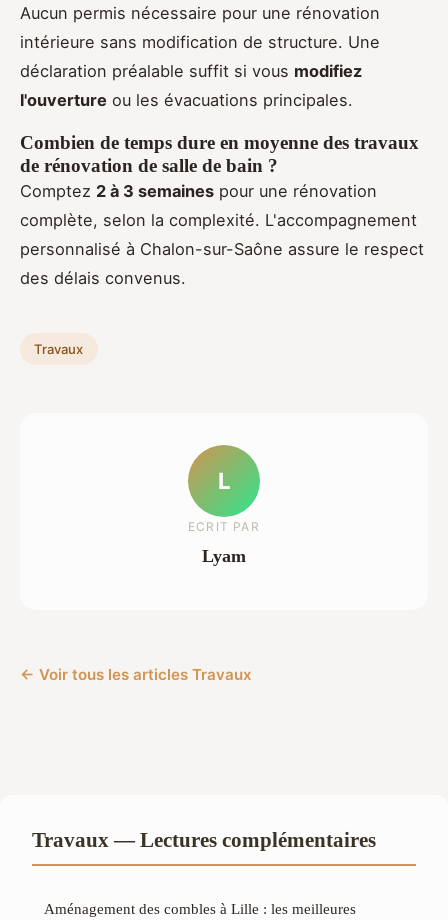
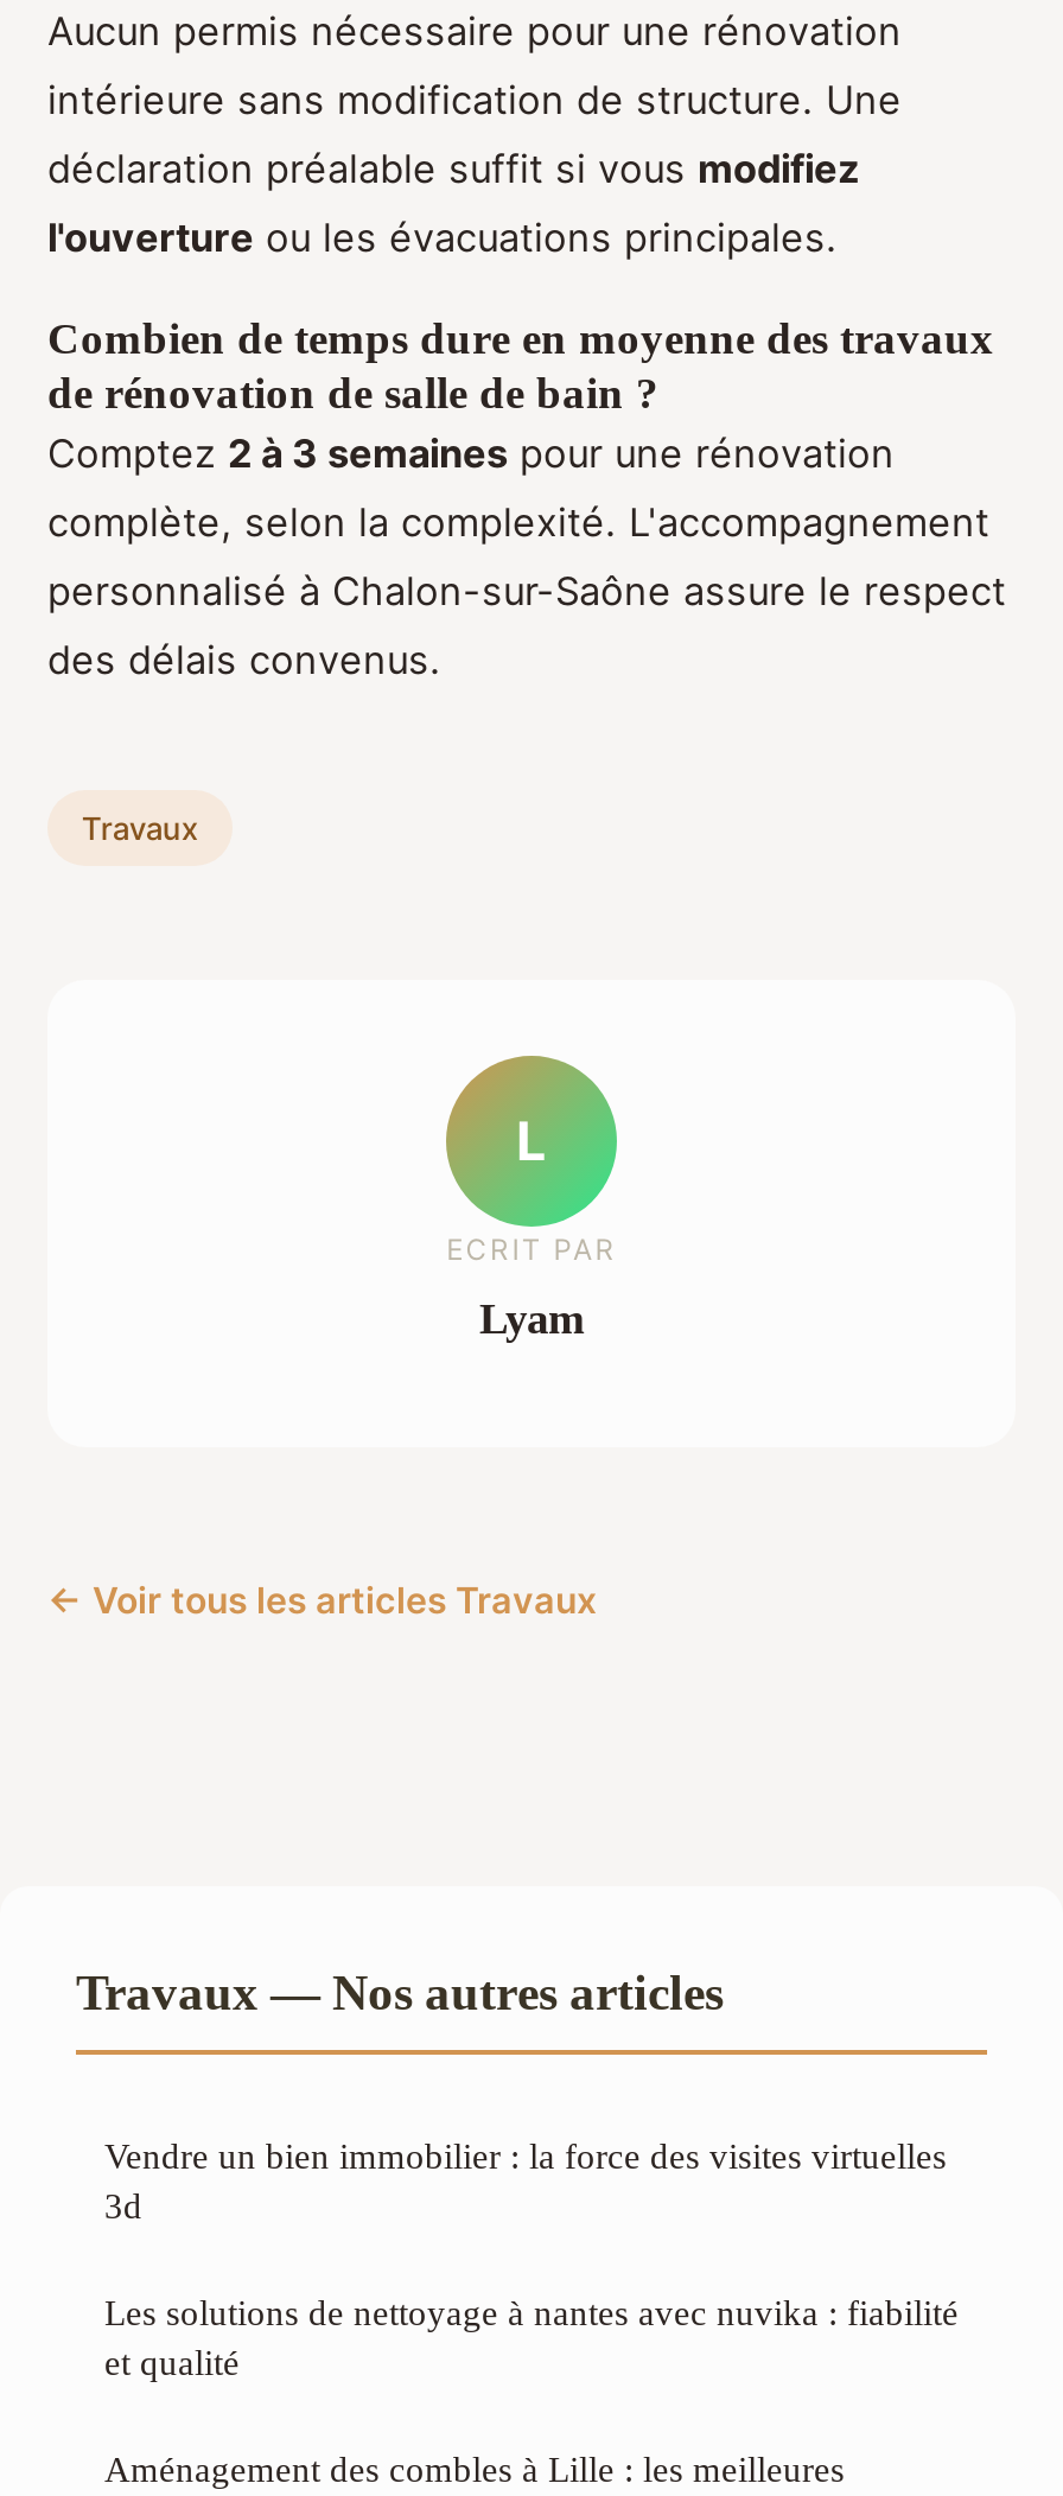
- Travaux — Lectures complémentaires
+ Travaux — Nos autres articles
+ Vendre un bien immobilier : la force des visites virtuelles
+ 3d
+ Les solutions de nettoyage à nantes avec nuvika : fiabilité
+ et qualité
